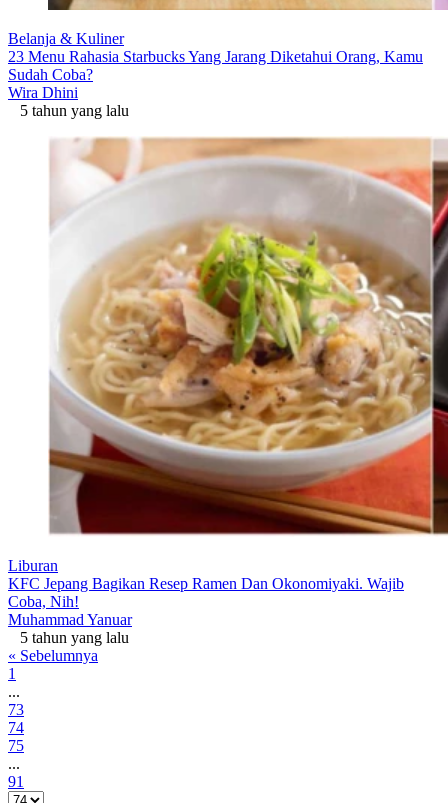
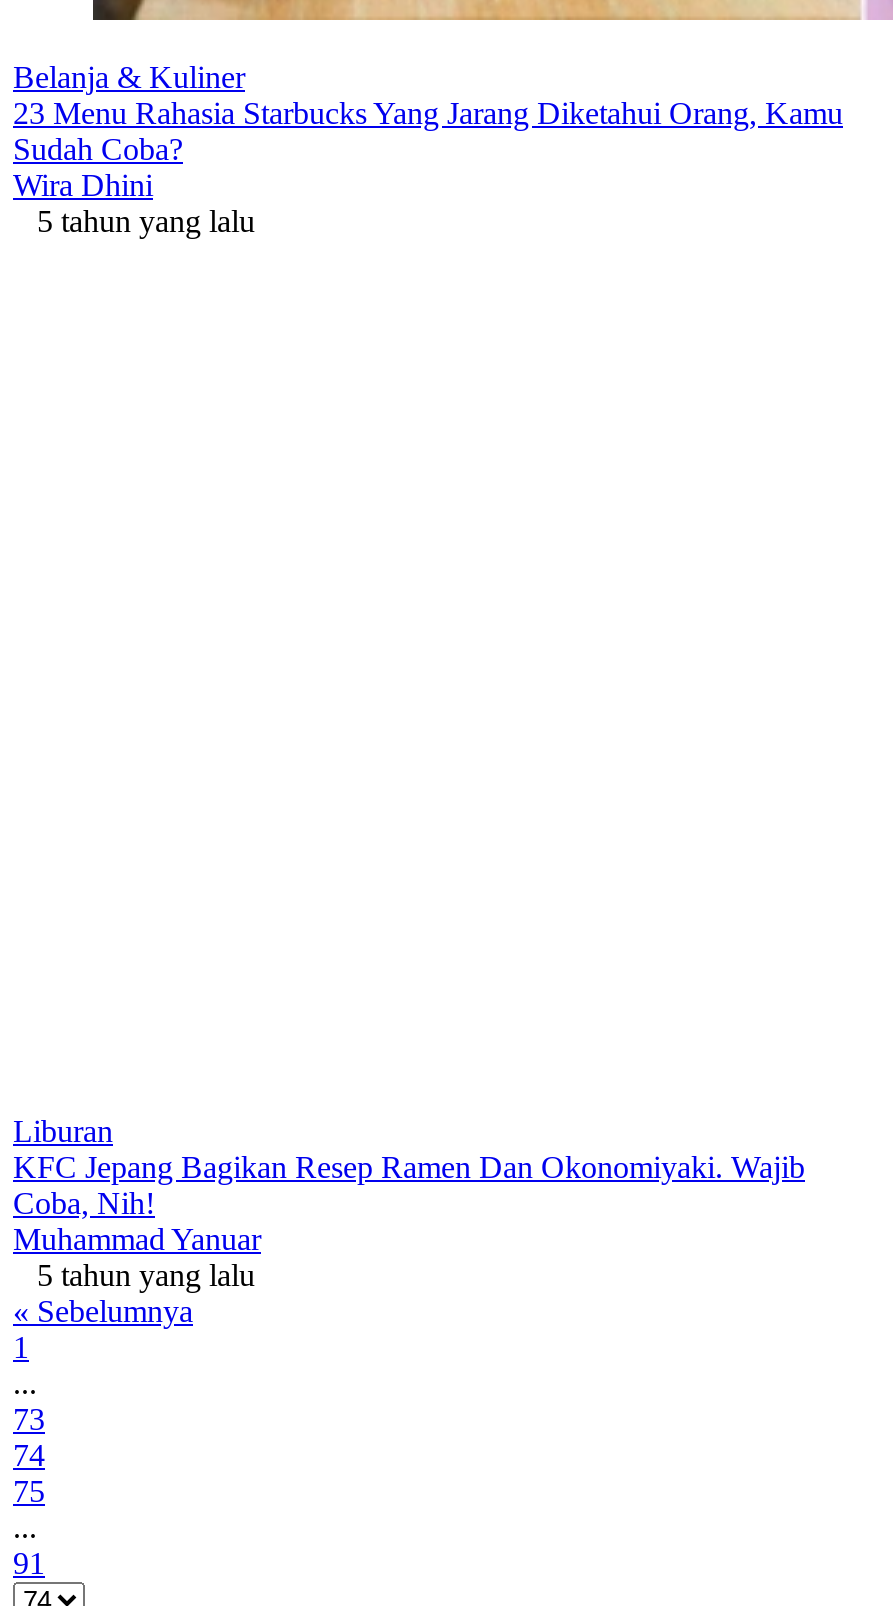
- [image]
